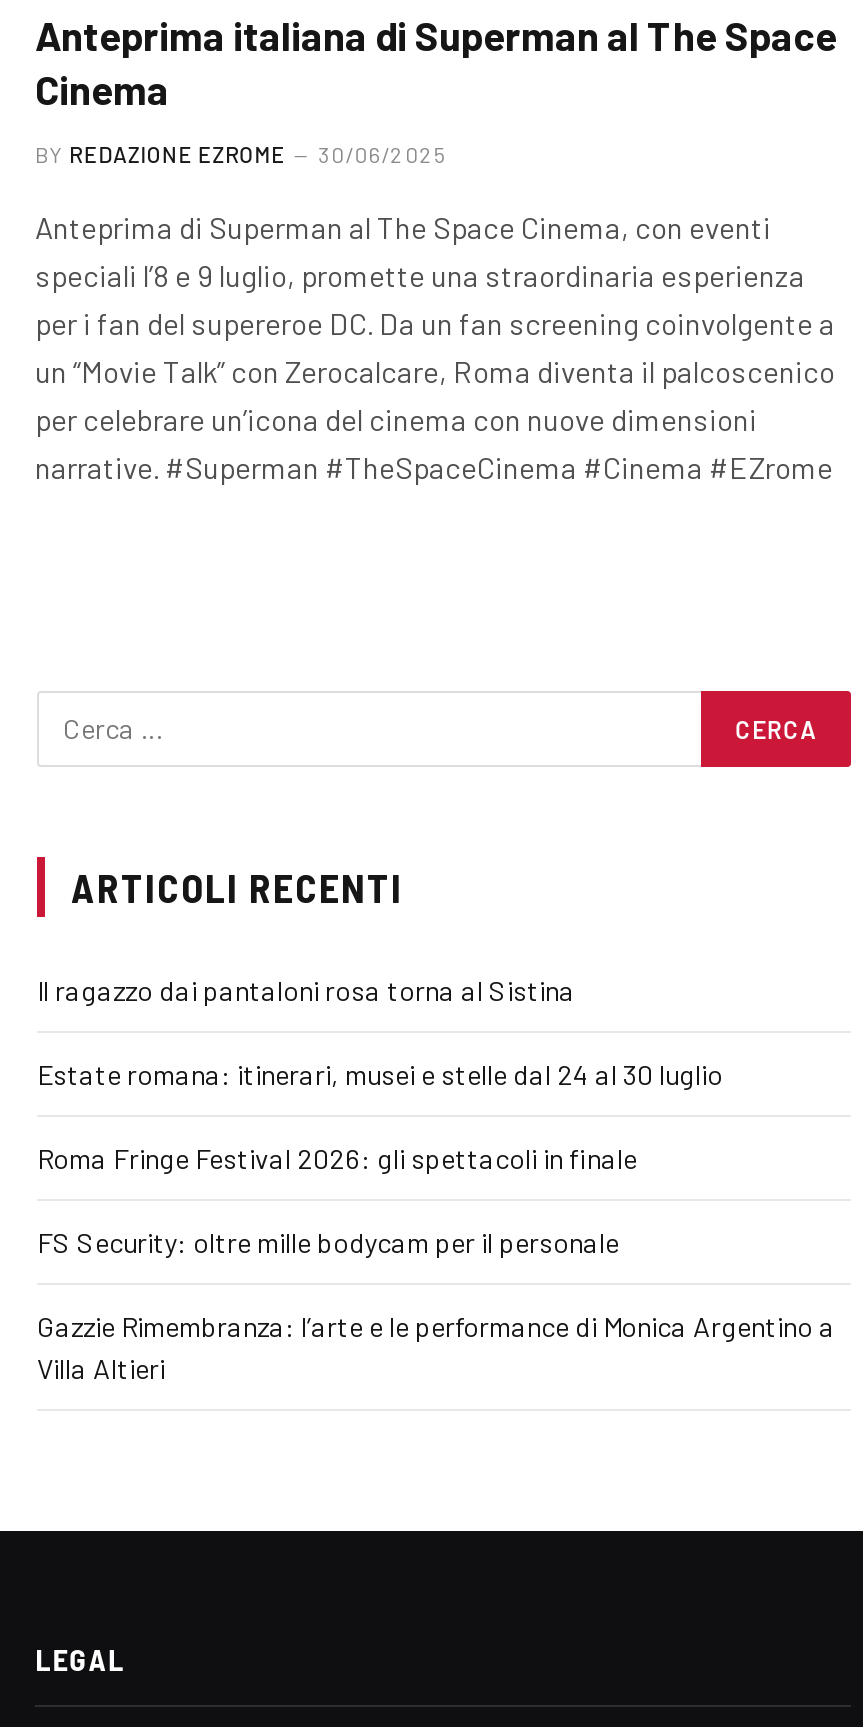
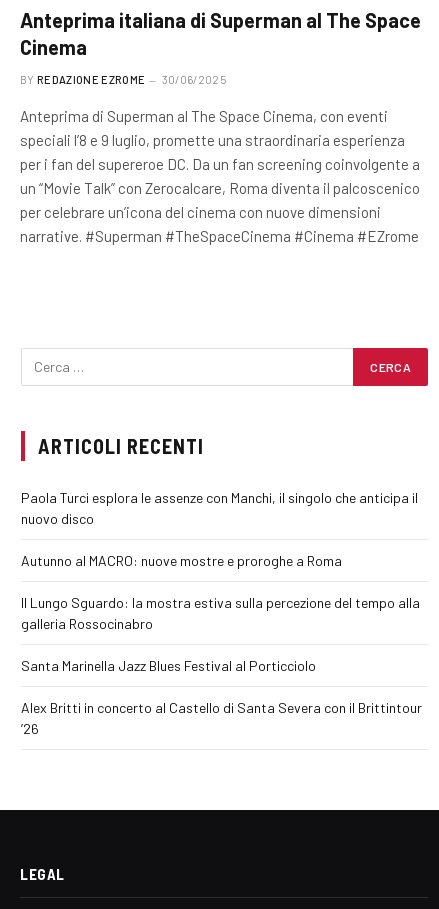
- Il ragazzo dai pantaloni rosa torna al Sistina
+ Paola Turci esplora le assenze con Manchi, il singolo che anticipa il
+ nuovo disco

- Estate romana: itinerari, musei e stelle dal 24 al 30 luglio
+ Autunno al MACRO: nuove mostre e proroghe a Roma

- Roma Fringe Festival 2026: gli spettacoli in finale
+ Il Lungo Sguardo: la mostra estiva sulla percezione del tempo alla
+ galleria Rossocinabro

- FS Security: oltre mille bodycam per il personale
+ Santa Marinella Jazz Blues Festival al Porticciolo

- Gazzie Rimembranza: l’arte e le performance di Monica Argentino a
- Villa Altieri
+ Alex Britti in concerto al Castello di Santa Severa con il Brittintour
+ ’26
